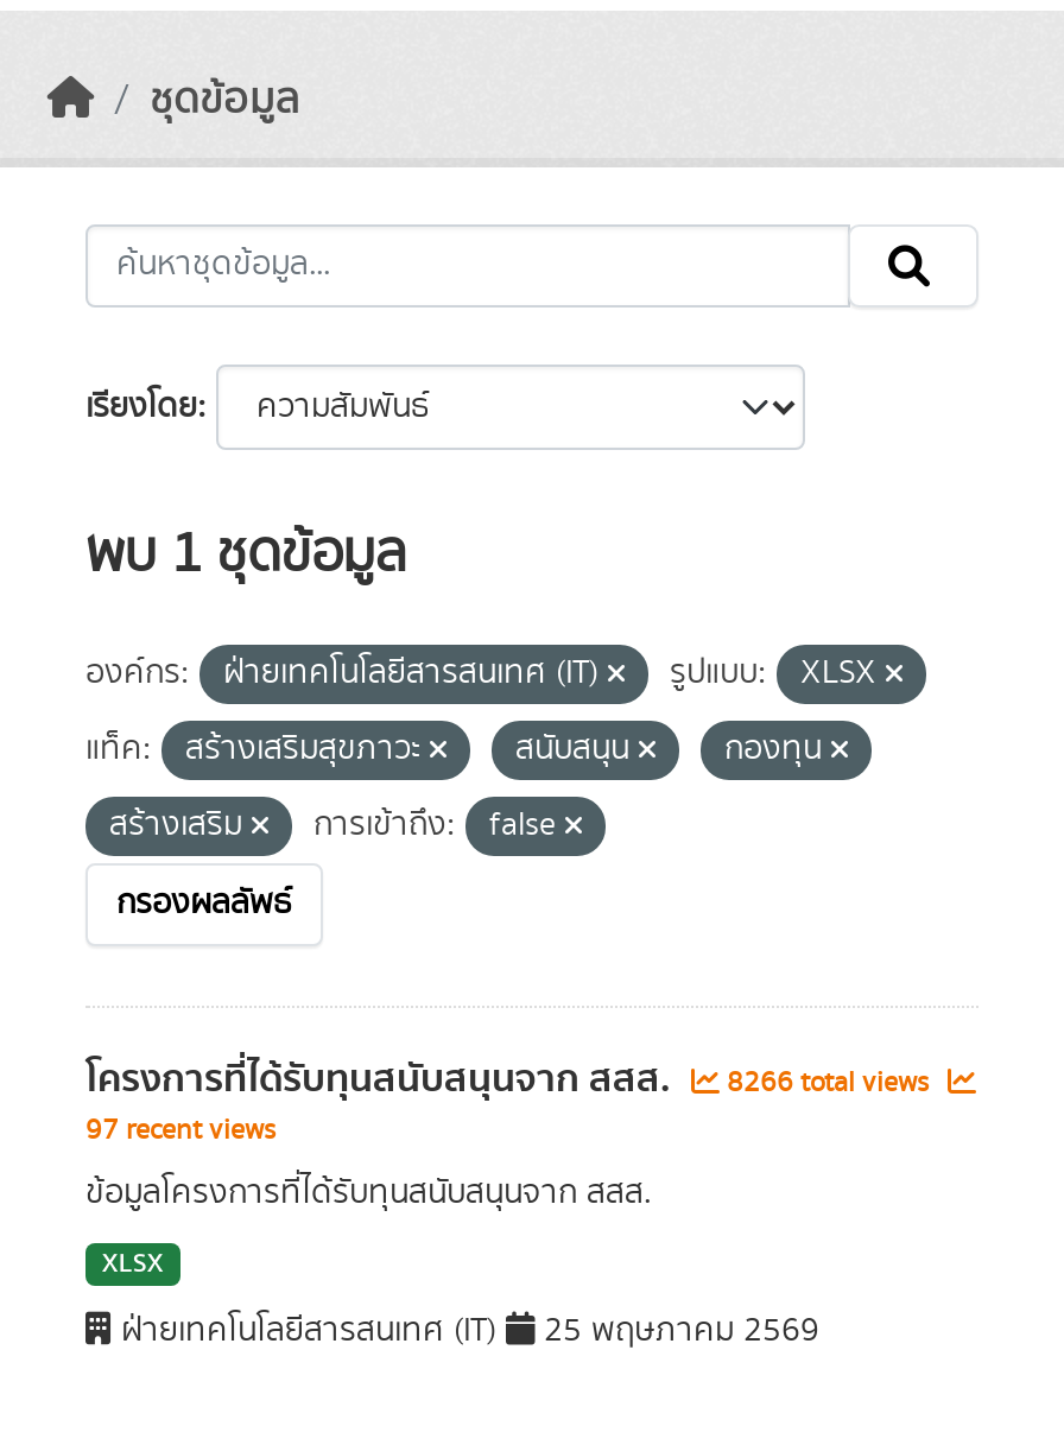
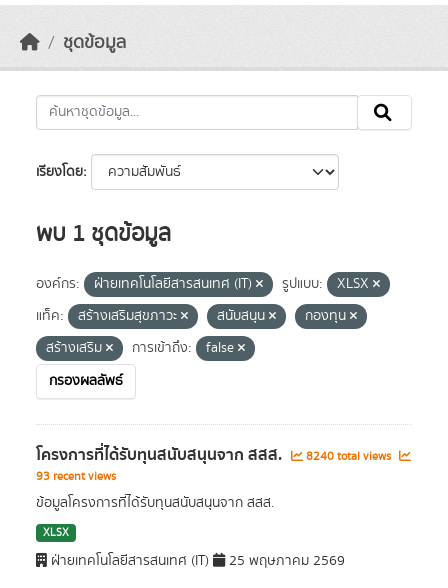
- โครงการที่ได้รับทุนสนับสนุนจาก สสส. 8266 total views
+ โครงการที่ได้รับทุนสนับสนุนจาก สสส. 8240 total views

- 97 recent views
+ 93 recent views
